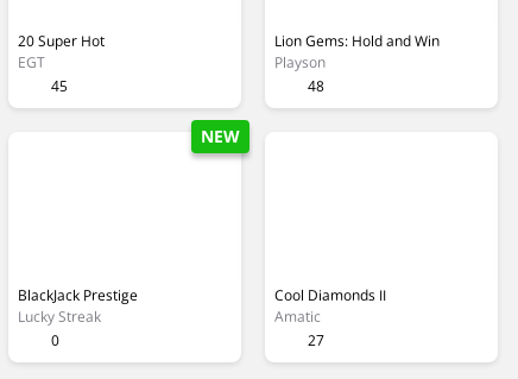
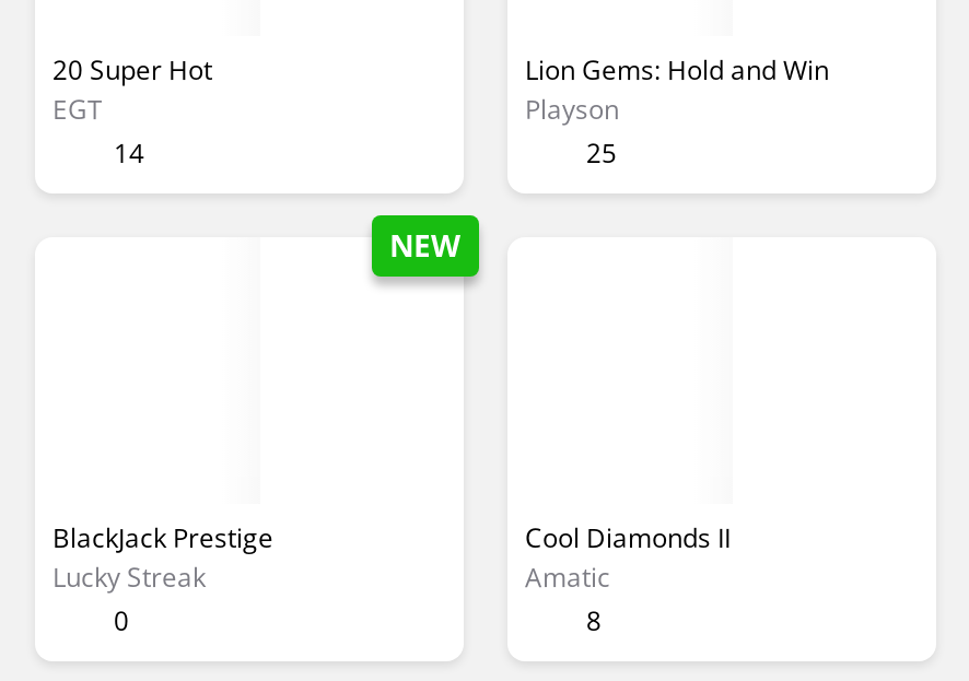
- 45
+ 14

- 48
+ 25

- 27
+ 8
